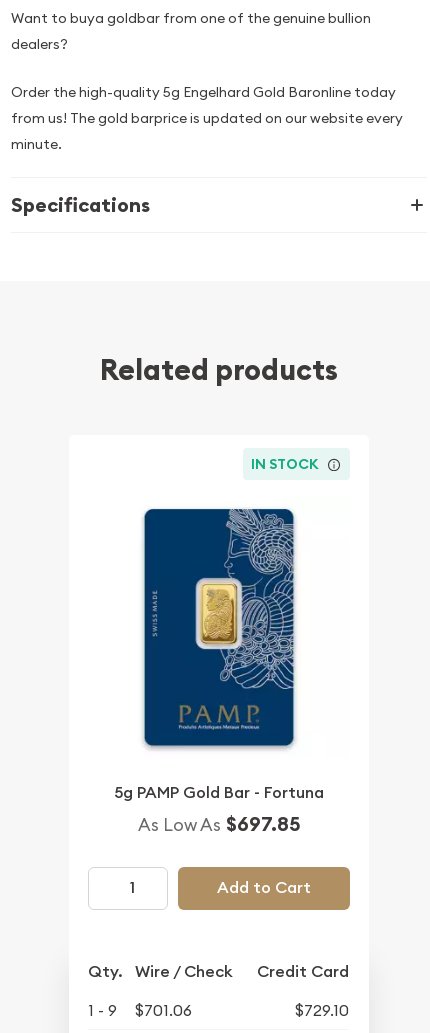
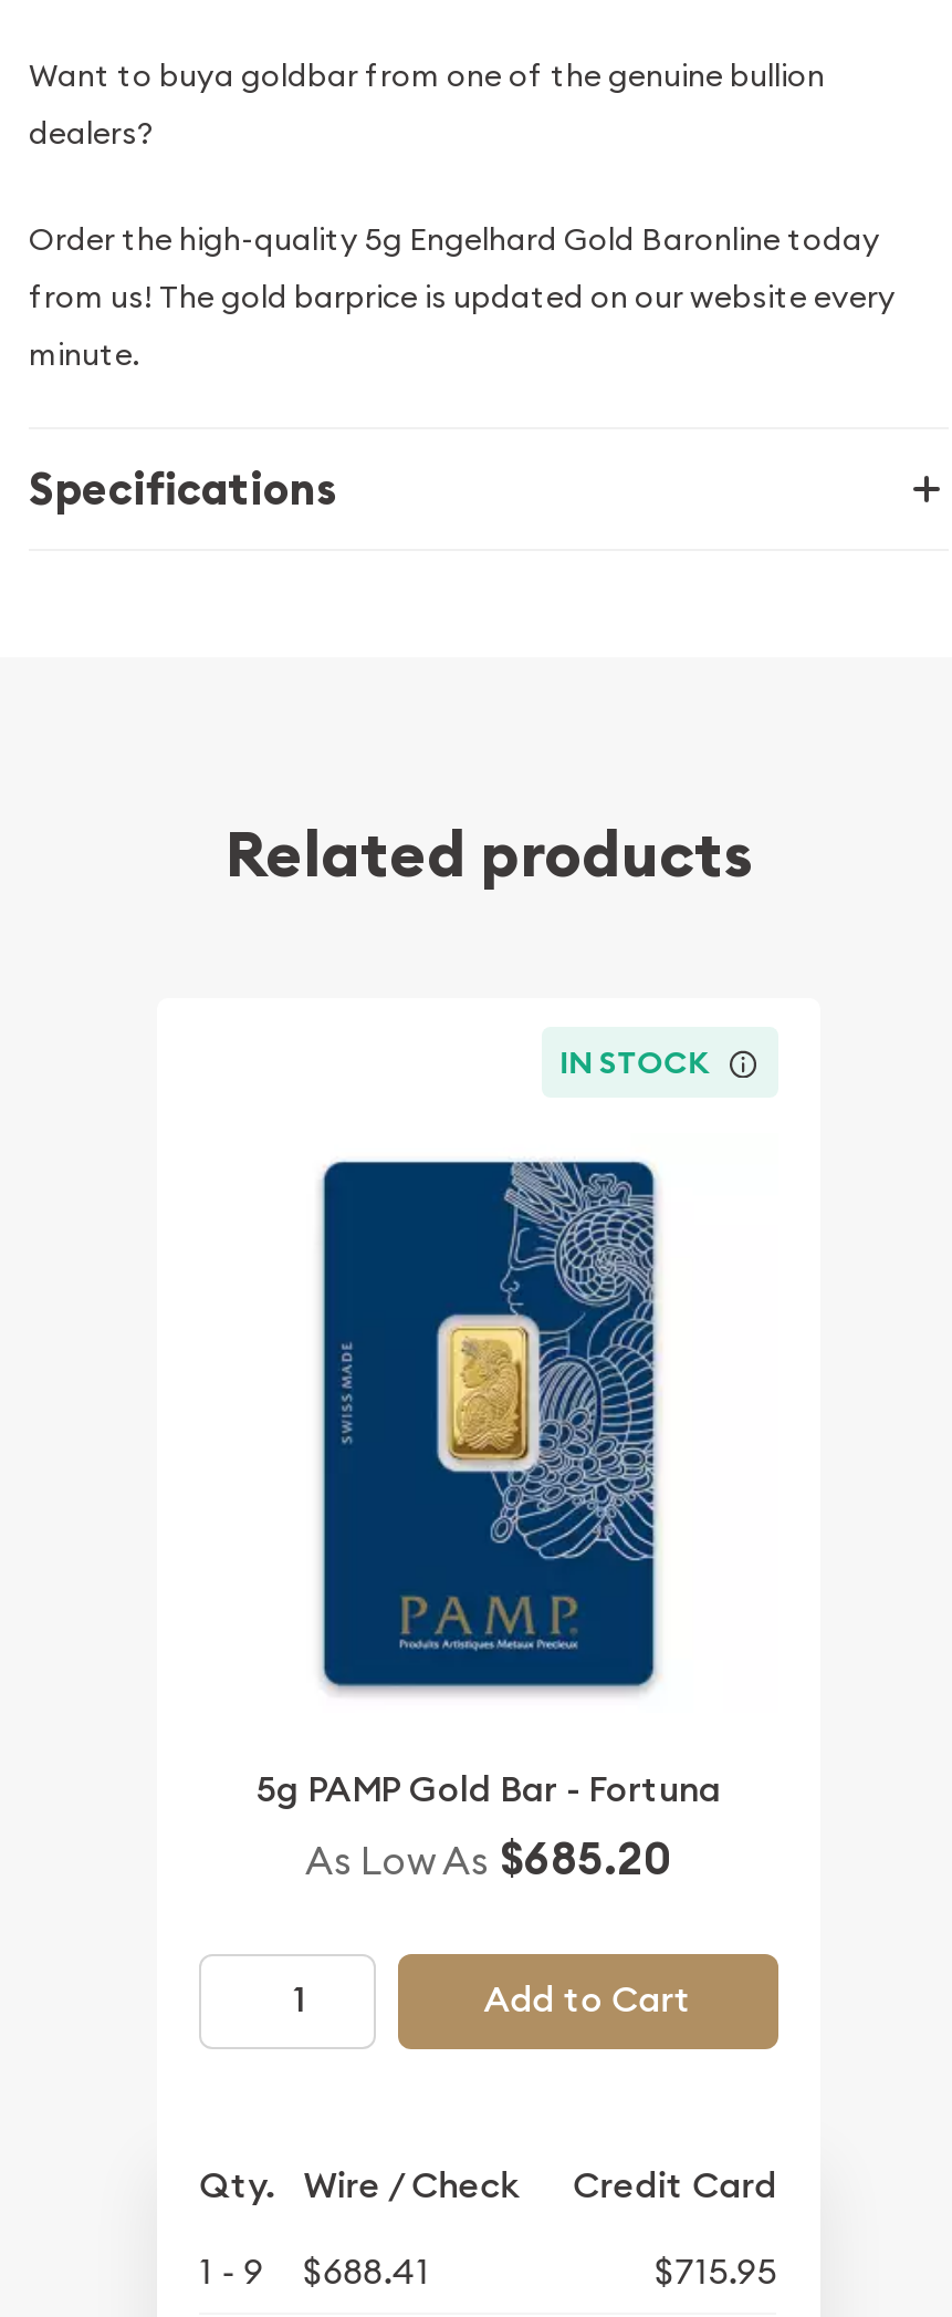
- As Low As $697.85
+ As Low As $685.20

- 1 - 9 $701.06
+ 1 - 9 $688.41

- $729.10
+ $715.95
